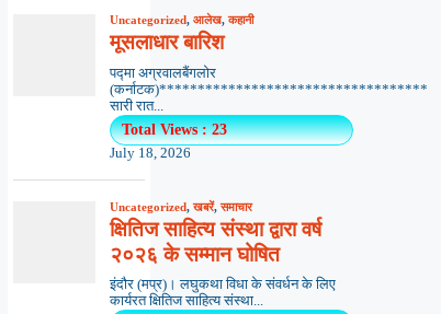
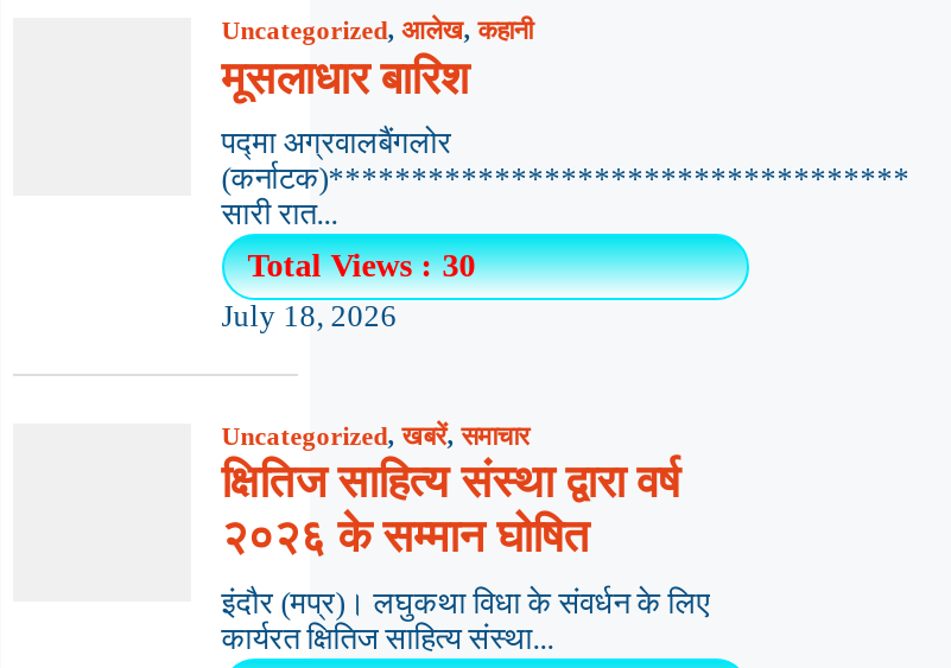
- Total Views : 23
+ Total Views : 30
